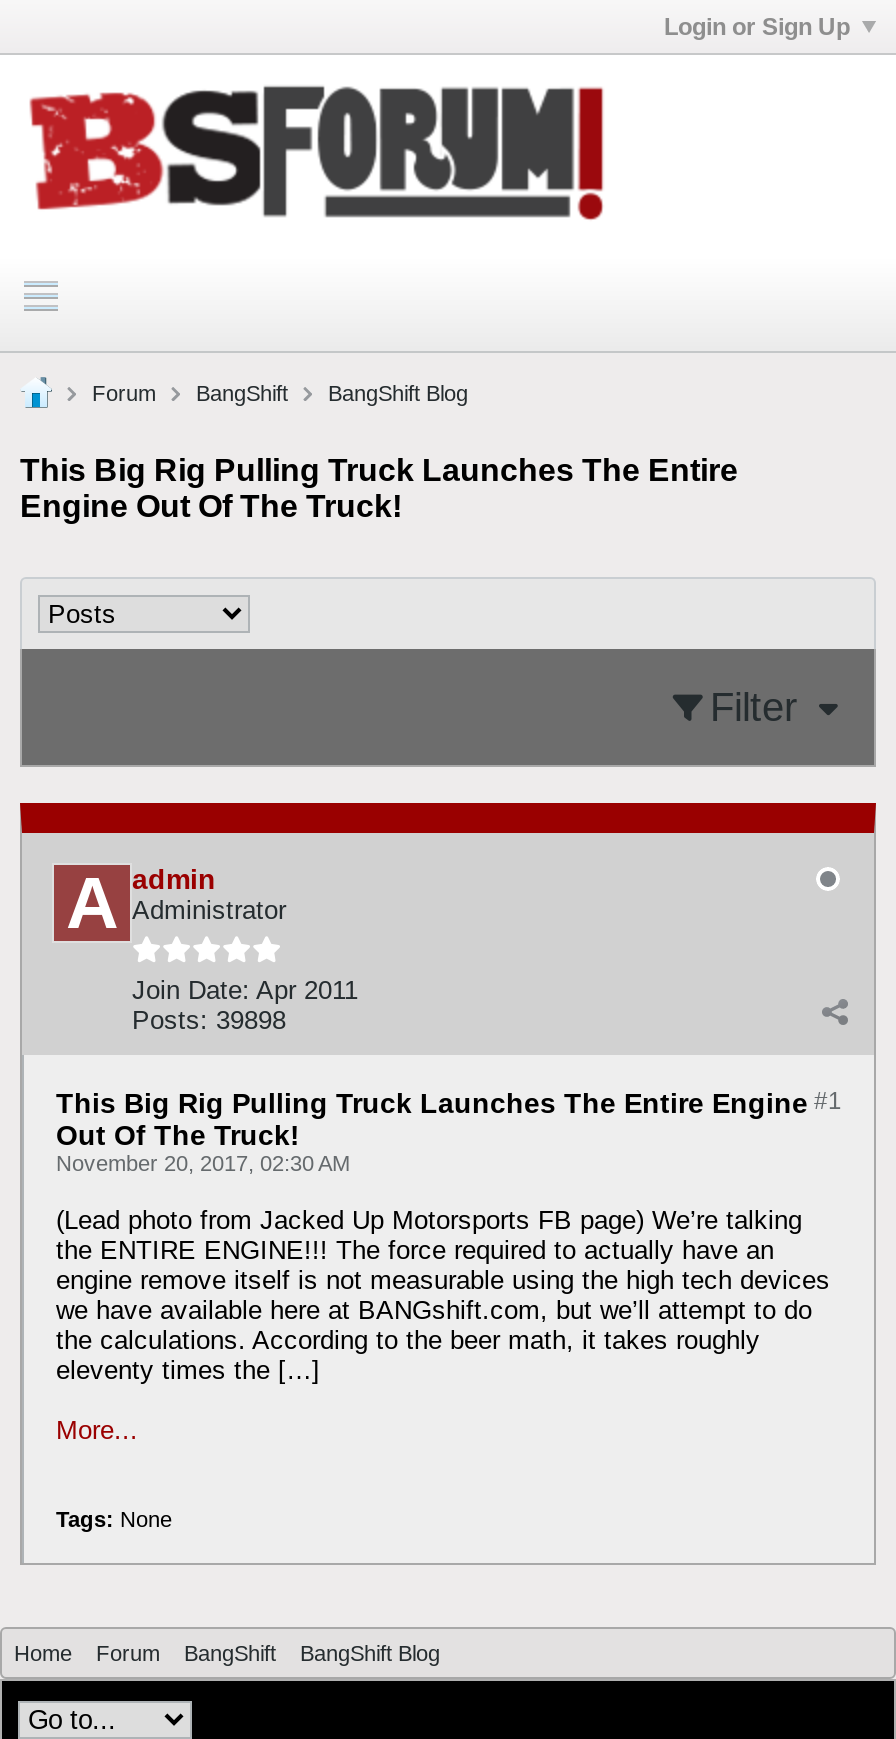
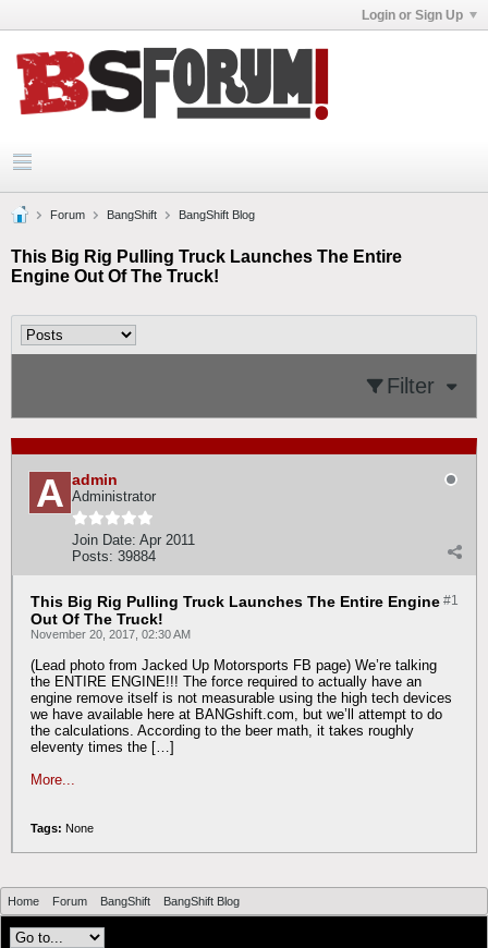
- Posts: 39898
+ Posts: 39884
